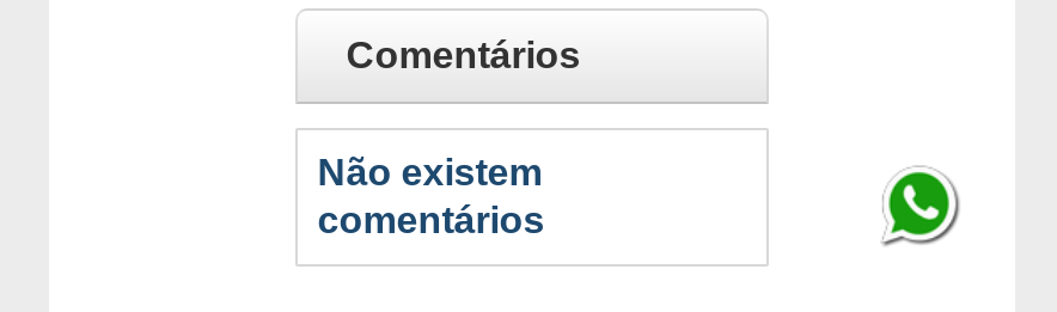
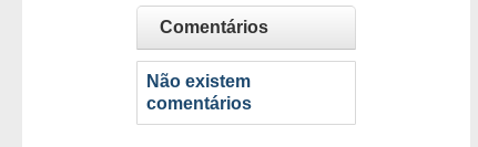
- [image]
